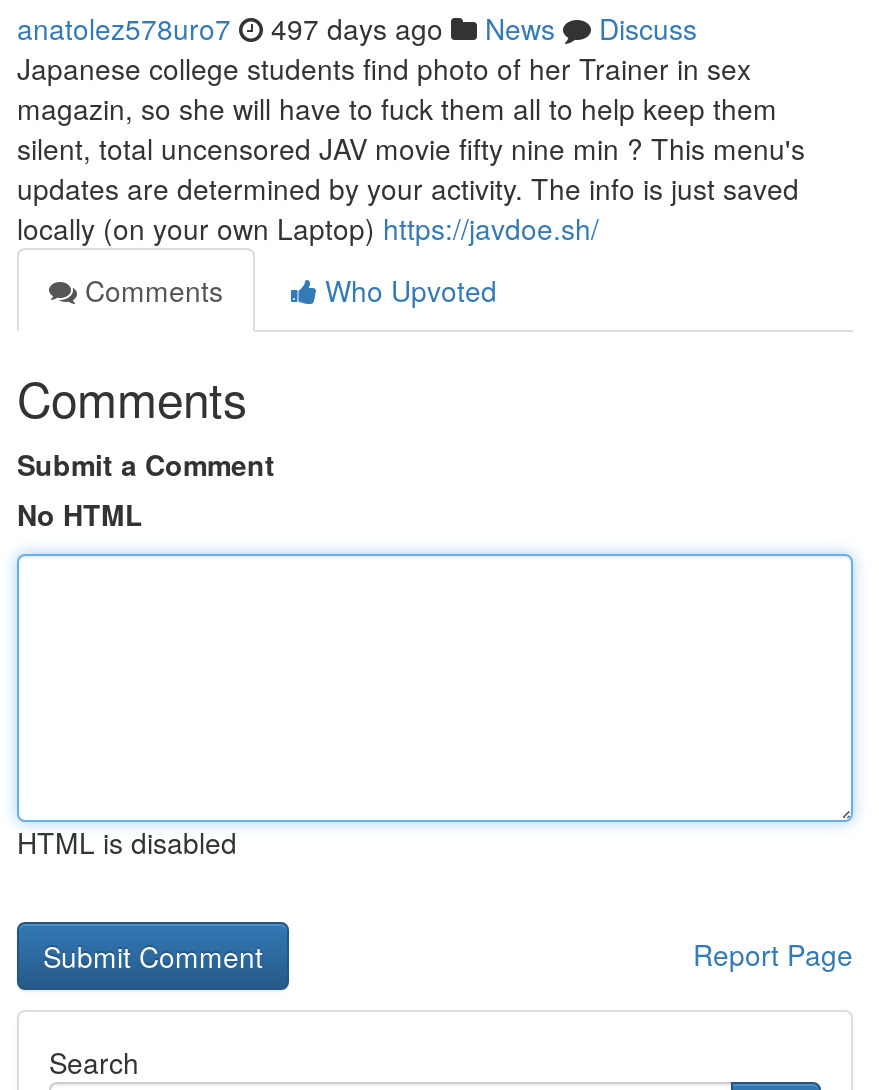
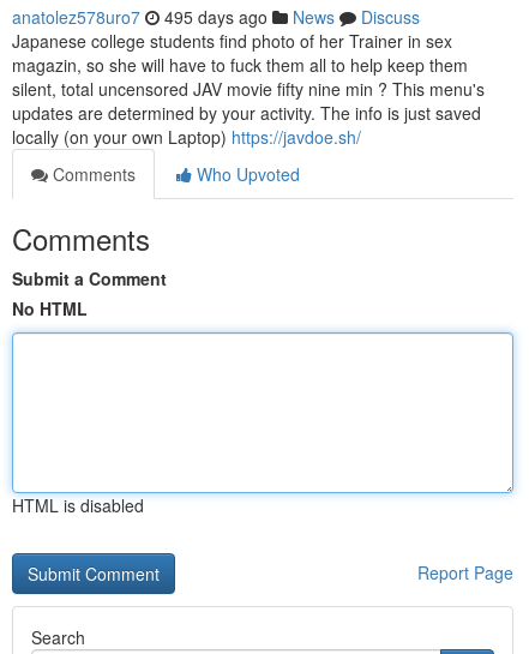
- anatolez578uro7 497 days ago News Discuss
+ anatolez578uro7 495 days ago News Discuss
